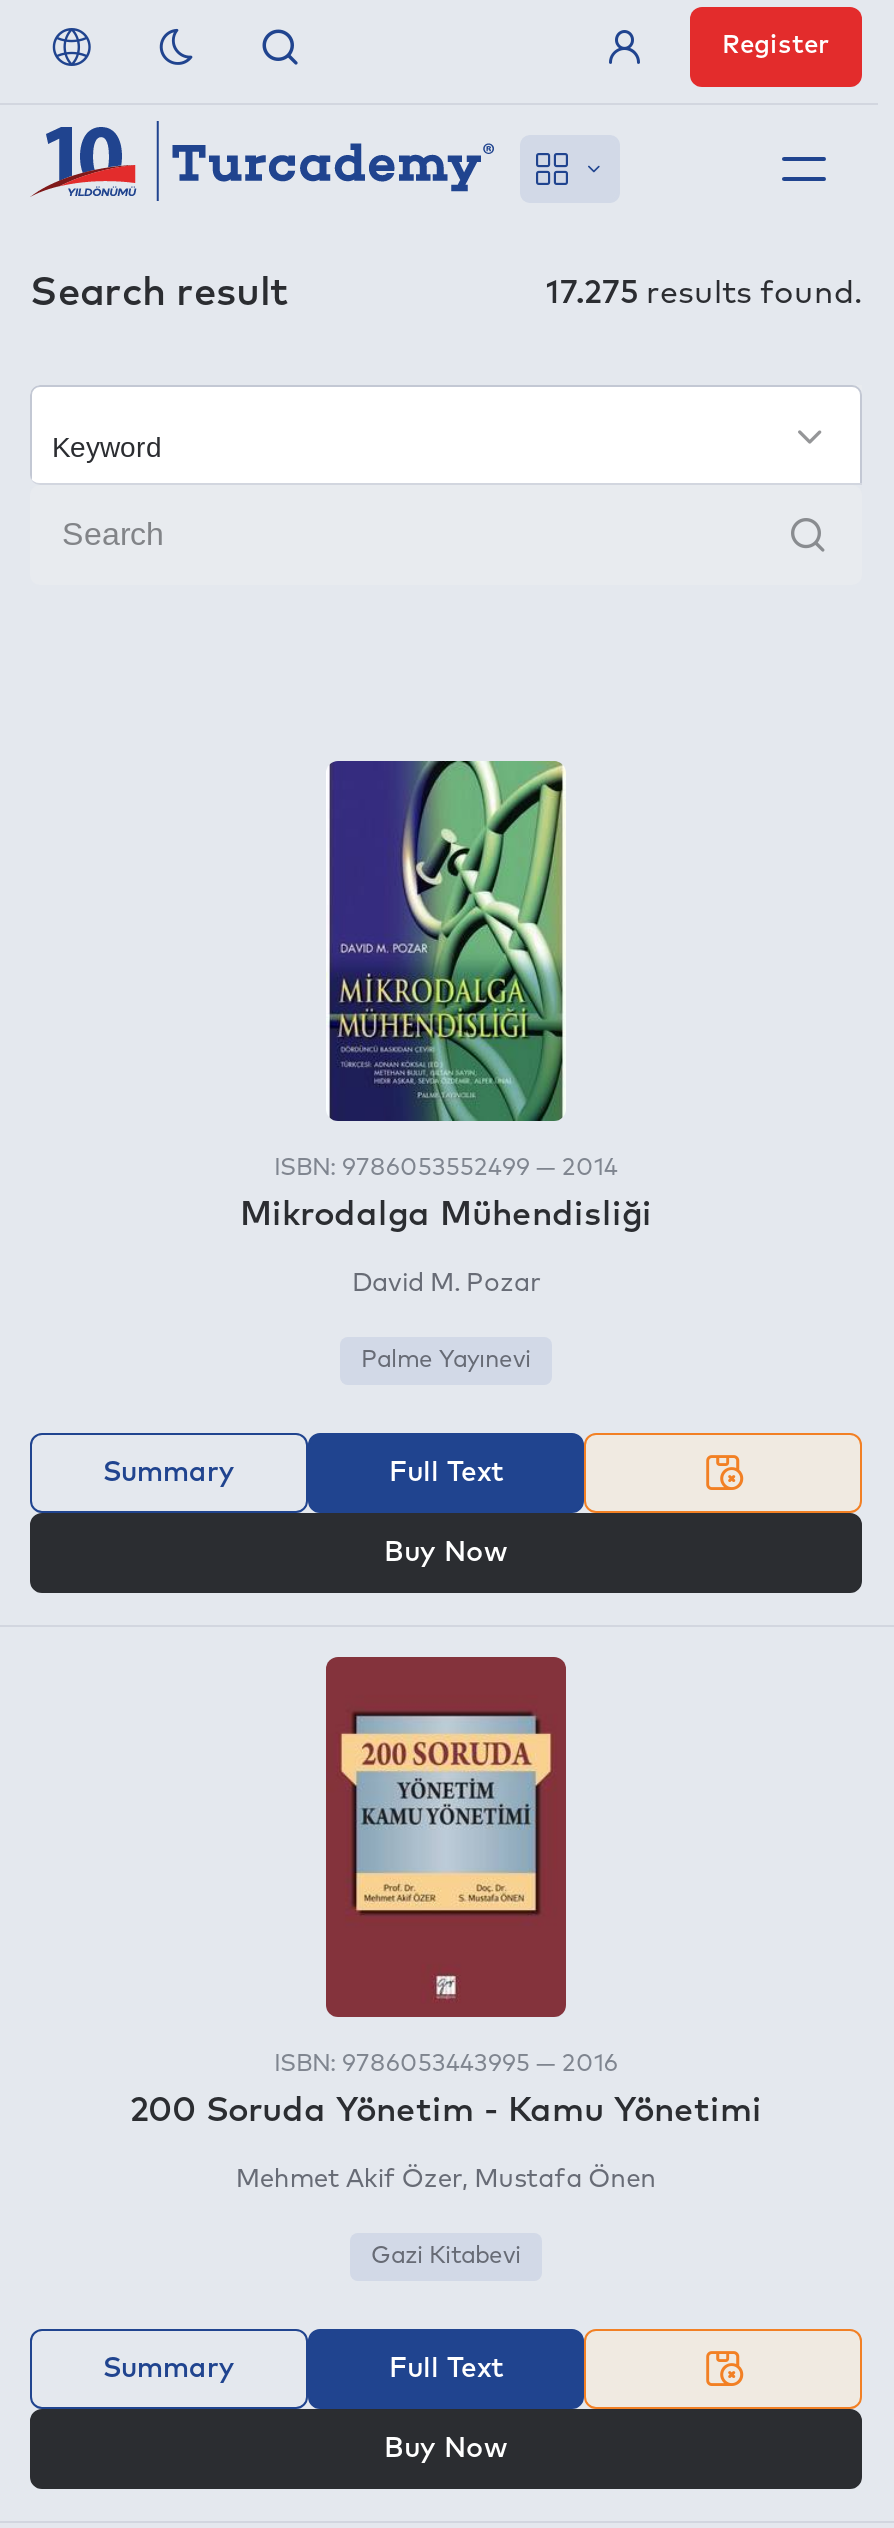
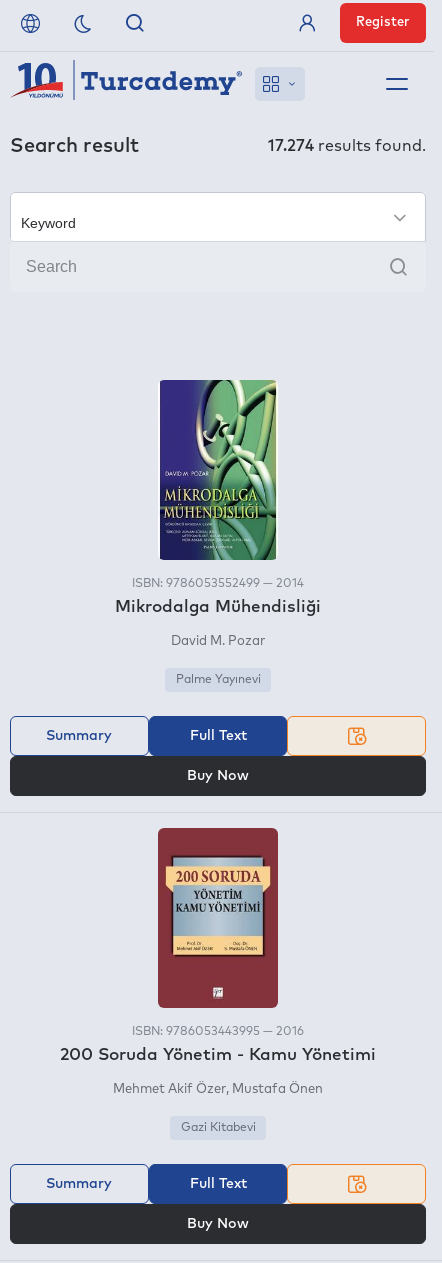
- 17.275 results found.
+ 17.274 results found.
